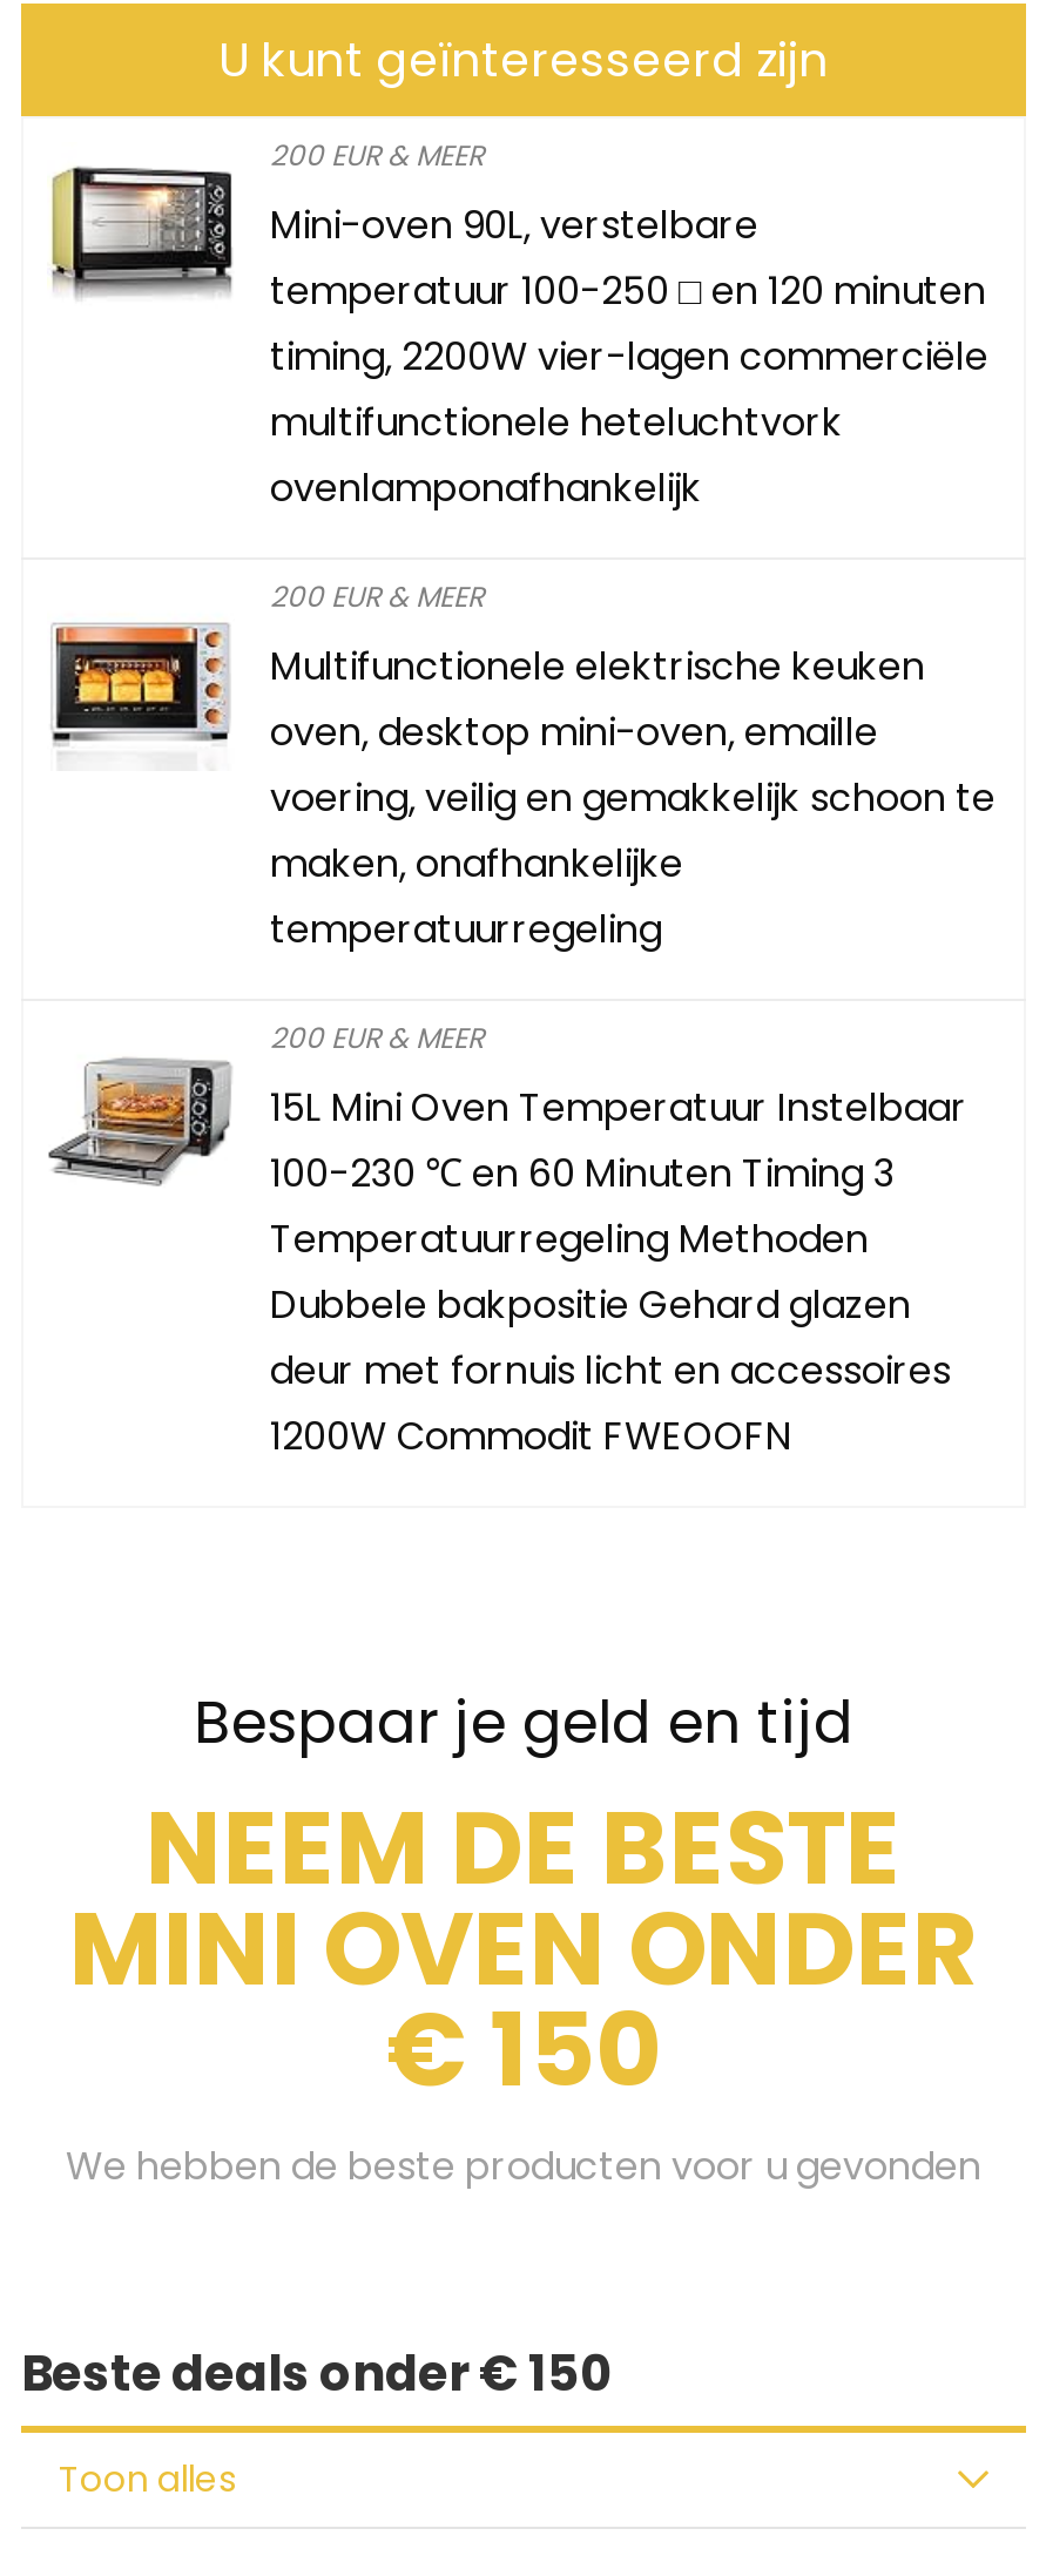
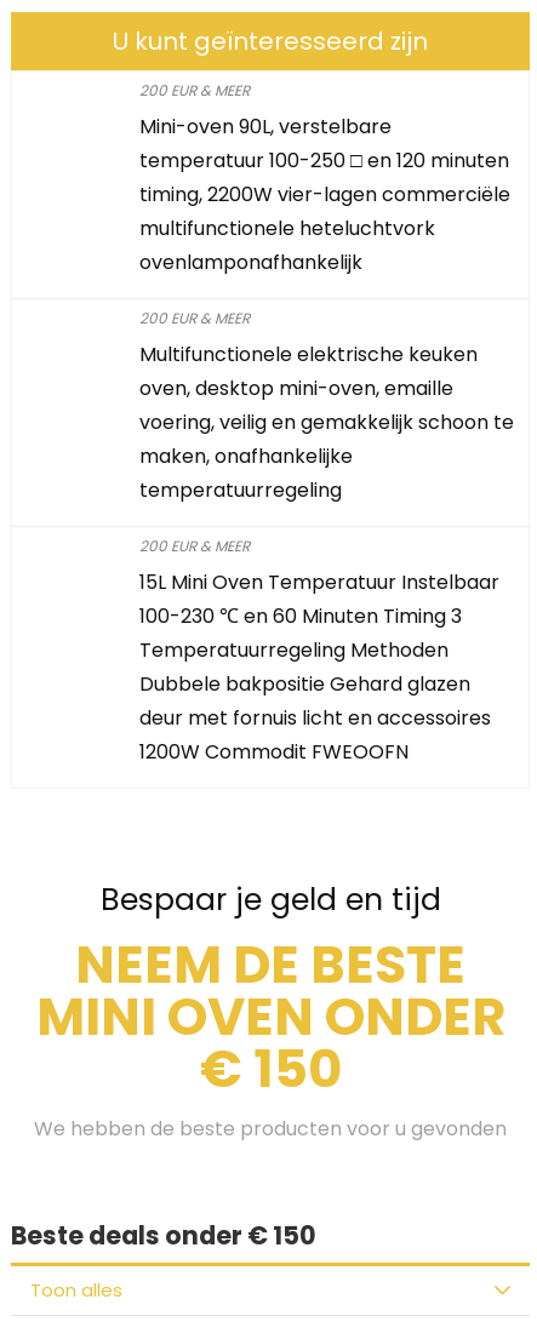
- [image]

- [image]

- [image]
